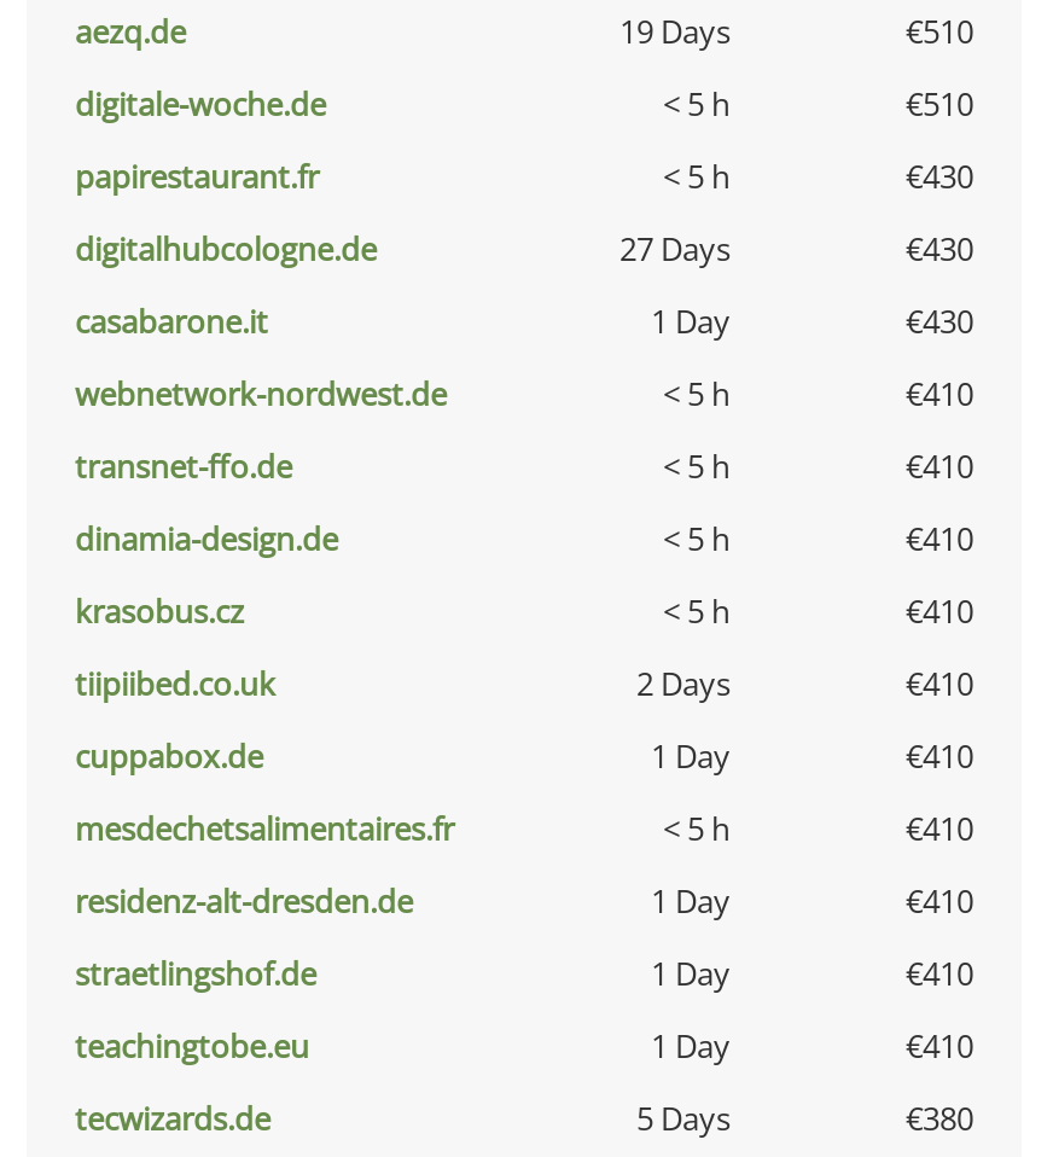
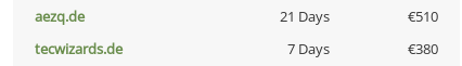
- 19 Days
+ 21 Days

- digitale-woche.de
- < 5 h
- €510
- papirestaurant.fr
- < 5 h
- €430
- digitalhubcologne.de
- 27 Days
- €430
- casabarone.it
- 1 Day
- €430
- webnetwork-nordwest.de
- < 5 h
- €410
- transnet-ffo.de
- < 5 h
- €410
- dinamia-design.de
- < 5 h
- €410
- krasobus.cz
- < 5 h
- €410
- tiipiibed.co.uk
- 2 Days
- €410
- cuppabox.de
- 1 Day
- €410
- mesdechetsalimentaires.fr
- < 5 h
- €410
- residenz-alt-dresden.de
- 1 Day
- €410
- straetlingshof.de
- 1 Day
- €410
- teachingtobe.eu
- 1 Day
- €410

- 5 Days
+ 7 Days
